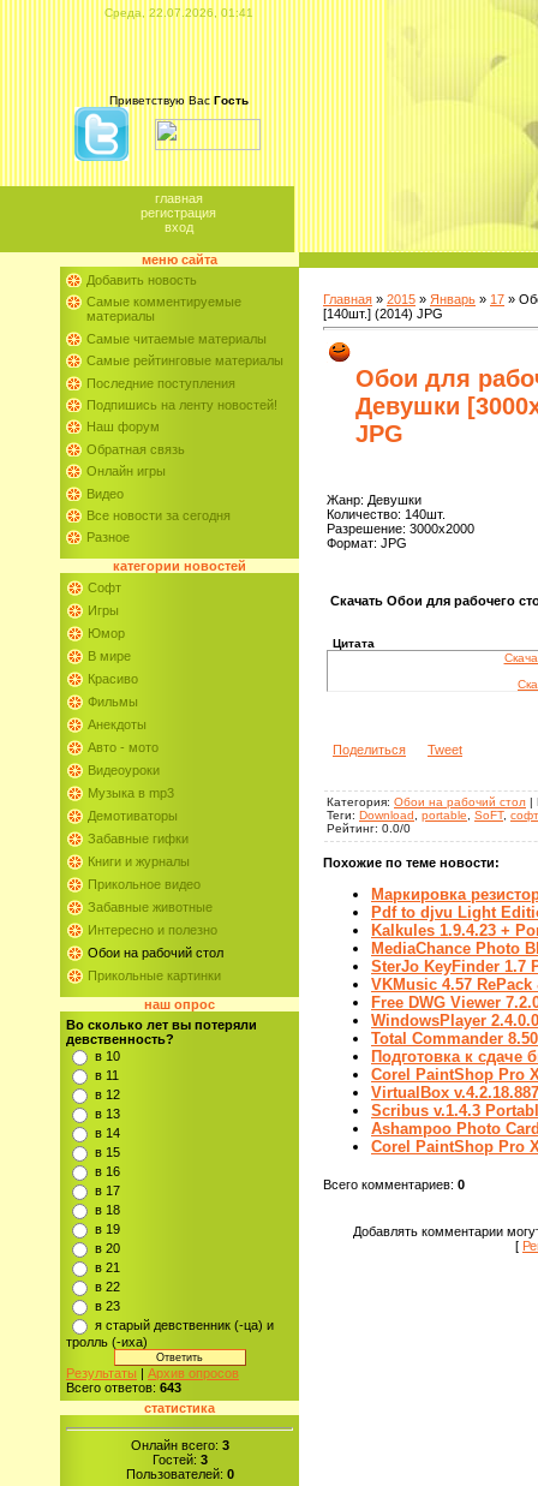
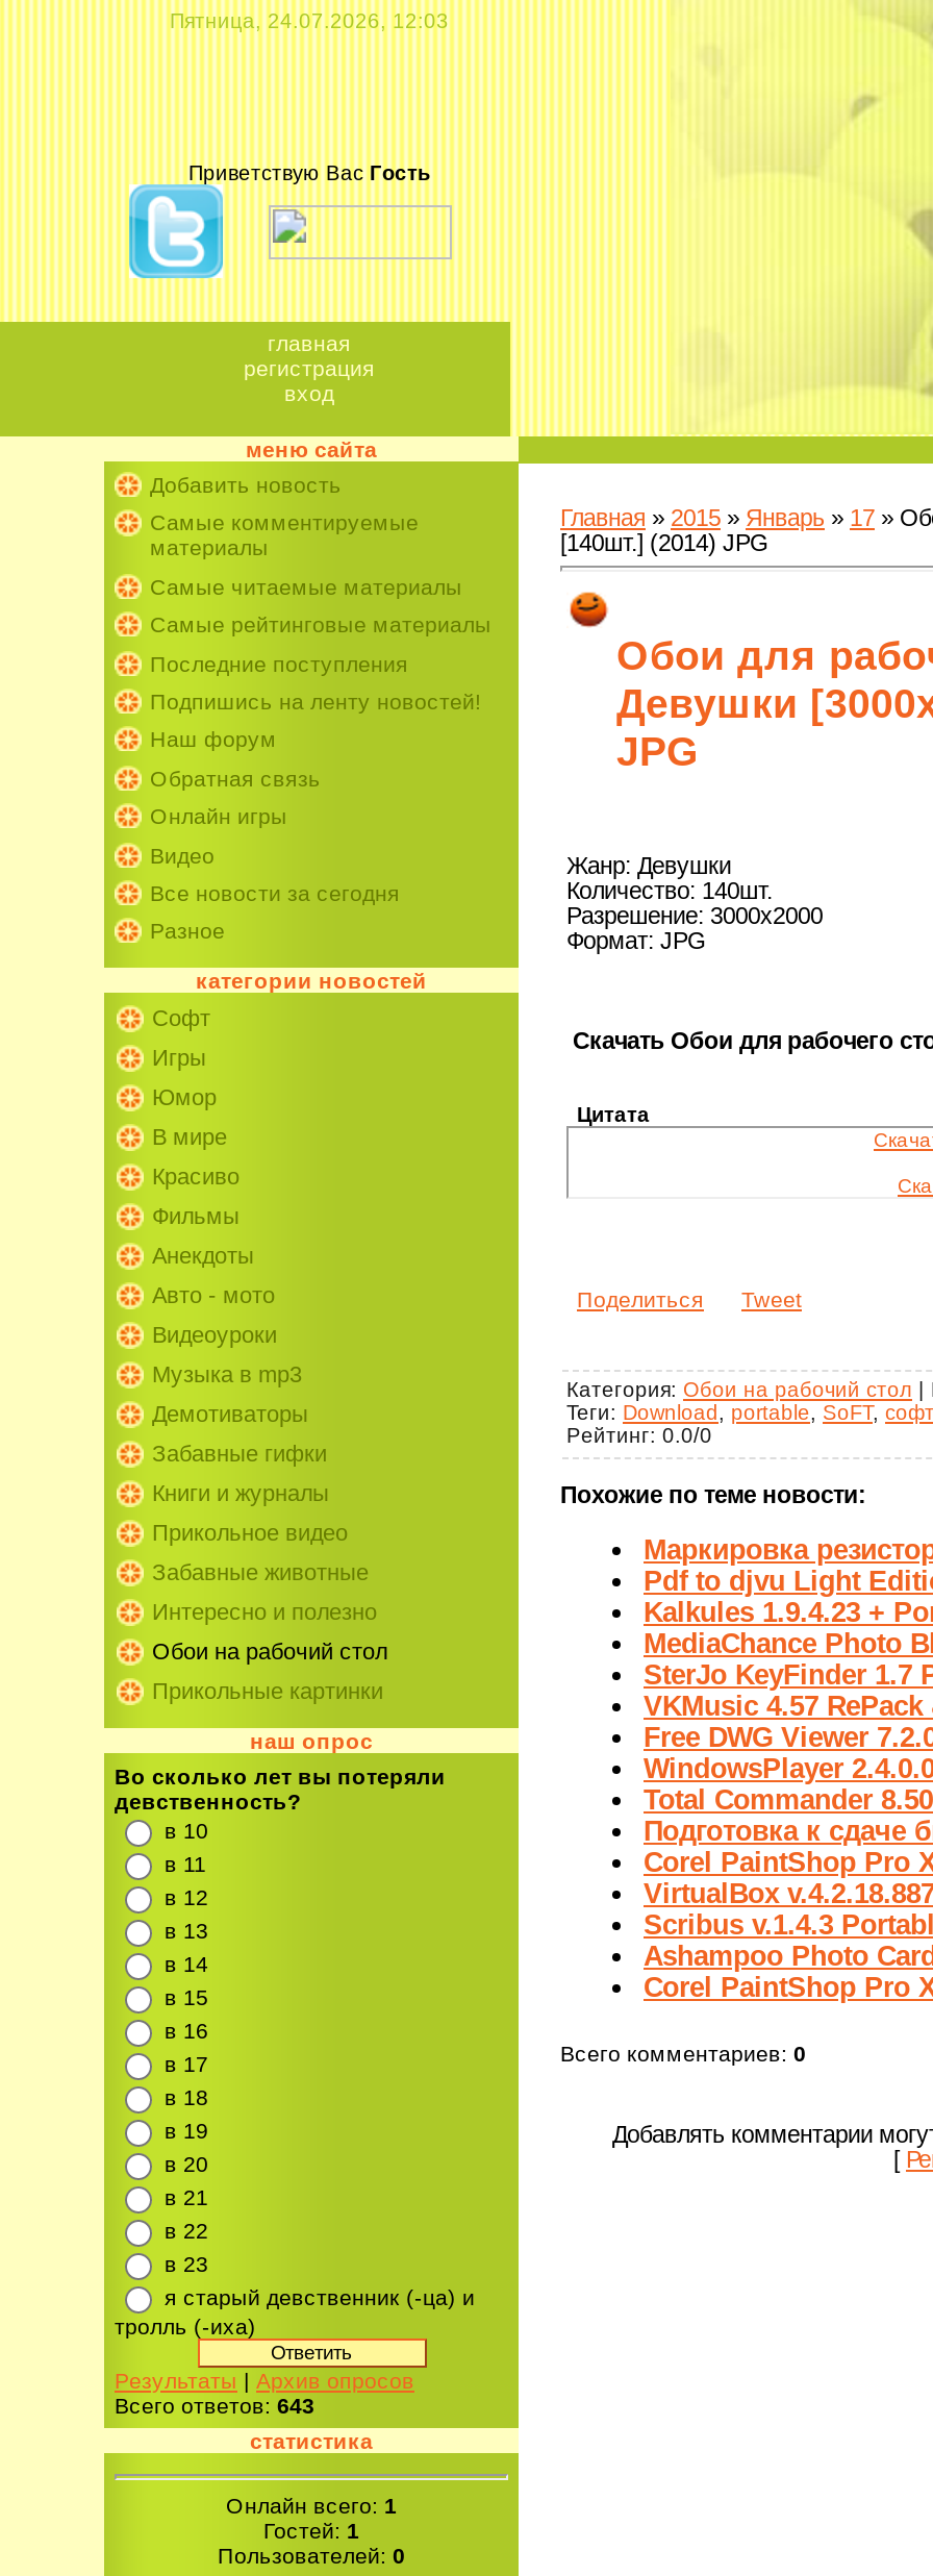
- Среда, 22.07.2026, 01:41
+ Пятница, 24.07.2026, 12:03

- Онлайн всего: 3
+ Онлайн всего: 1

- Гостей: 3
+ Гостей: 1
